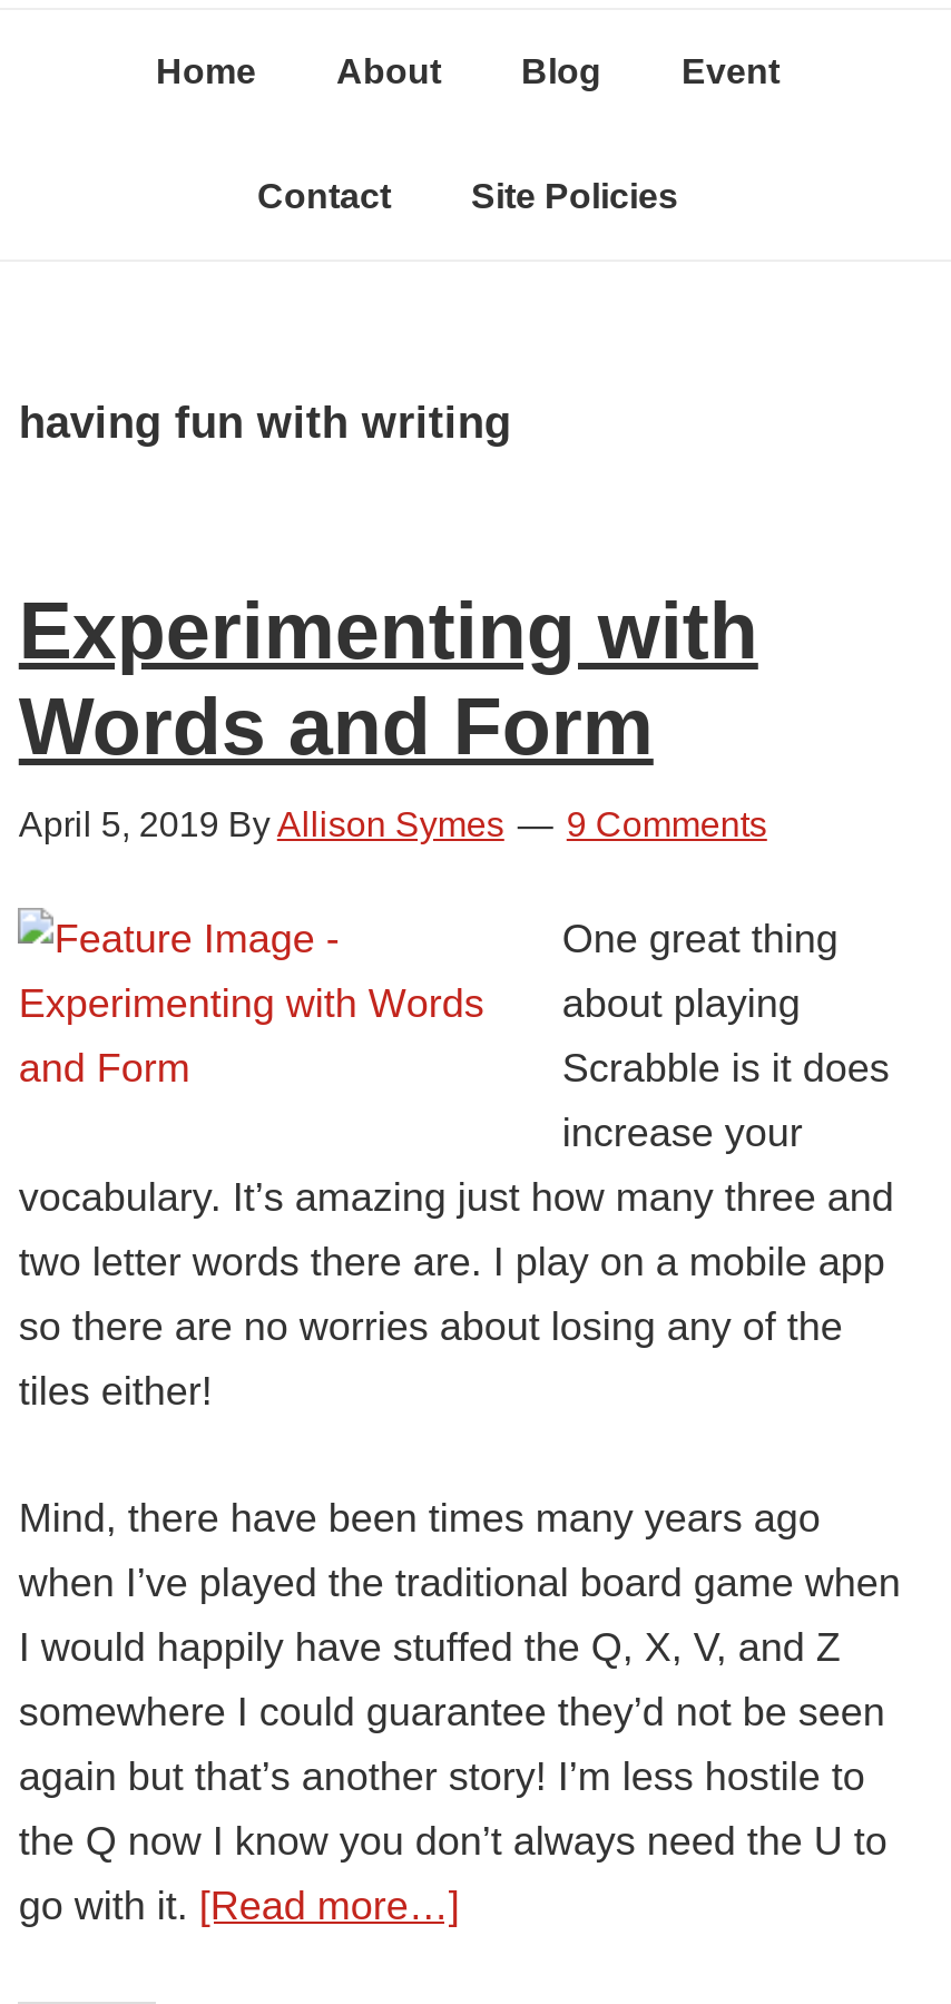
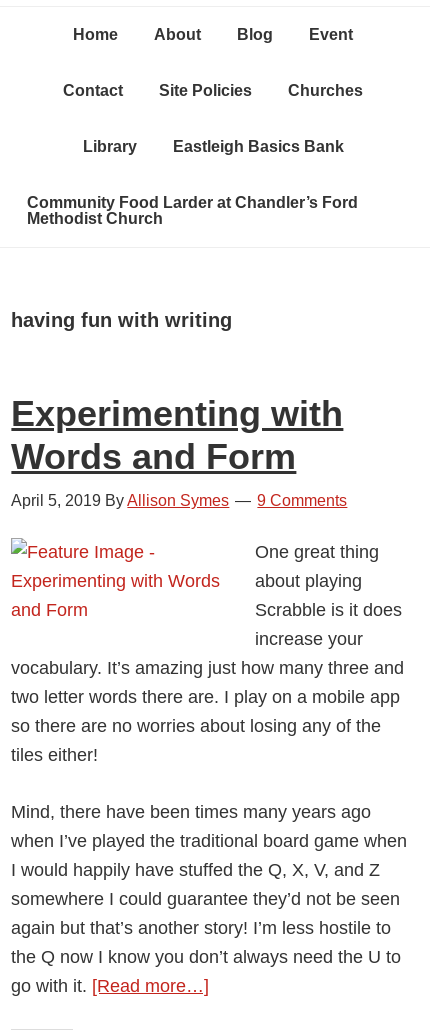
+ Churches
+ Library
+ Eastleigh Basics Bank
+ Community Food Larder at Chandler’s Ford
+ Methodist Church
